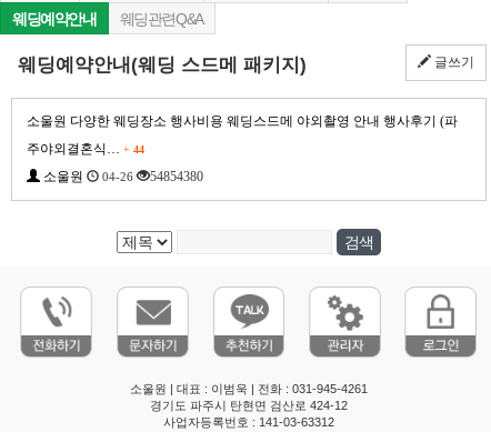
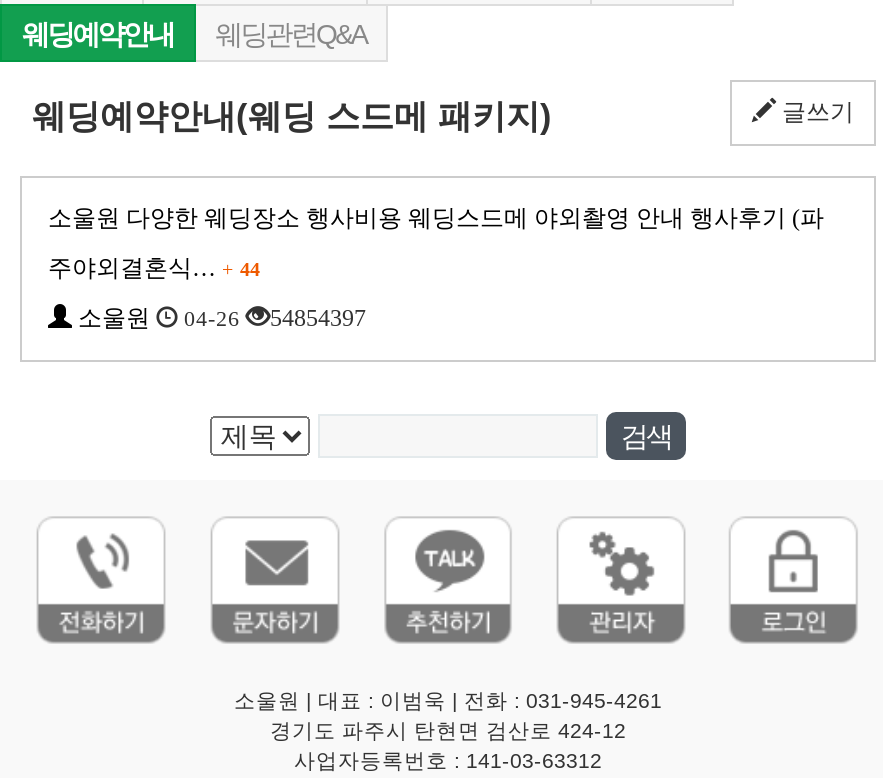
- 소울원 04-26 54854380
+ 소울원 04-26 54854397
